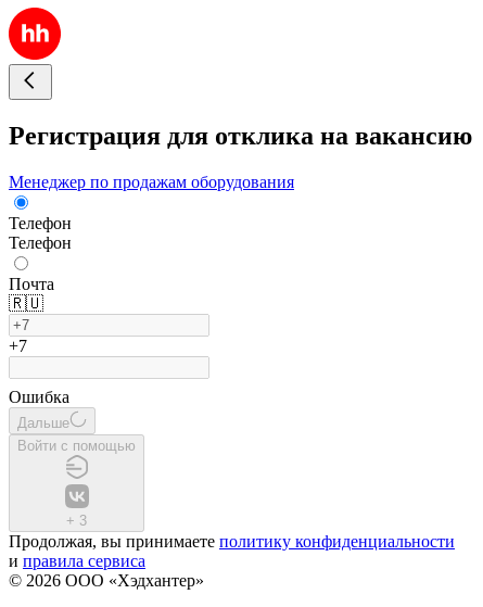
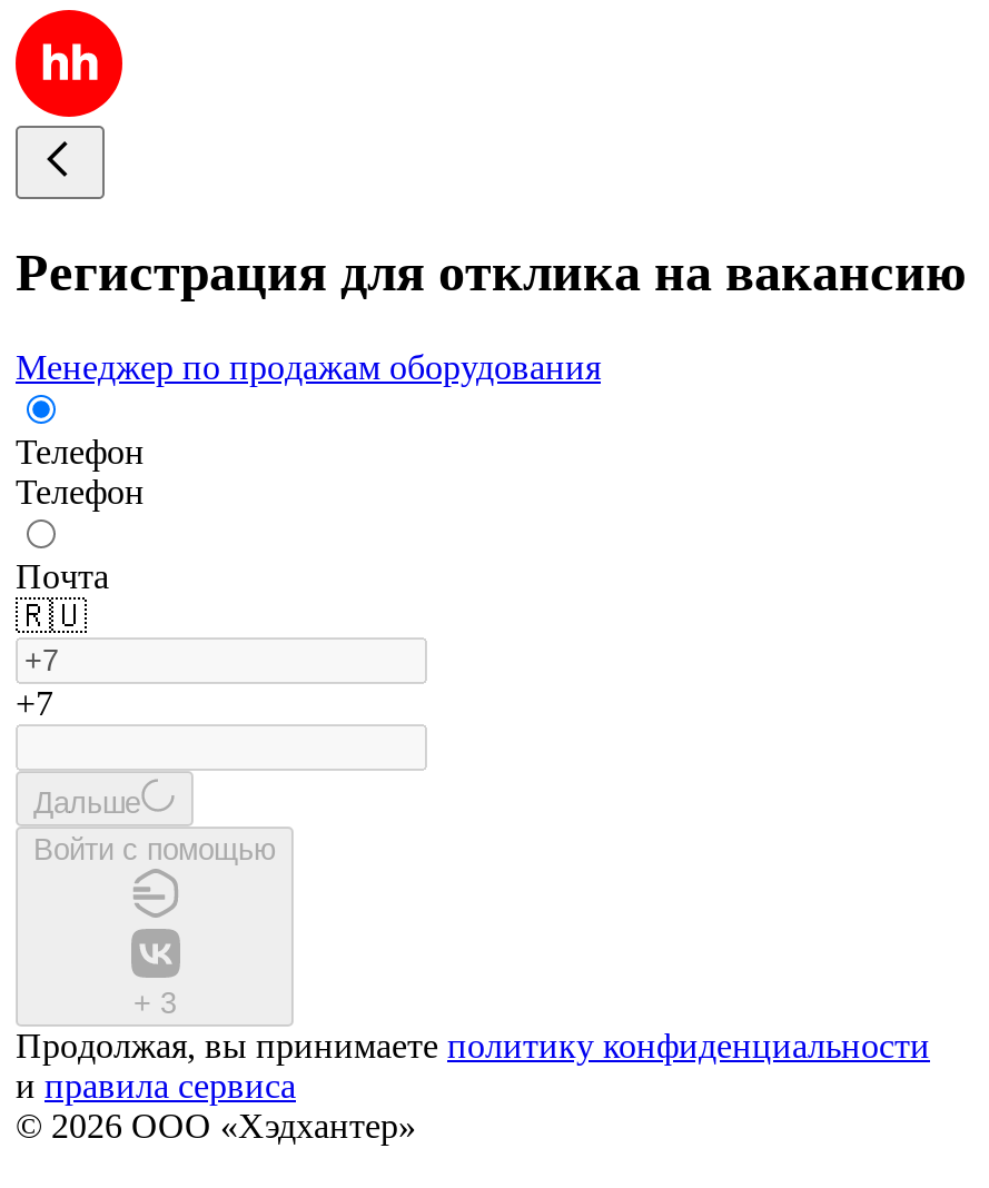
- Ошибка
